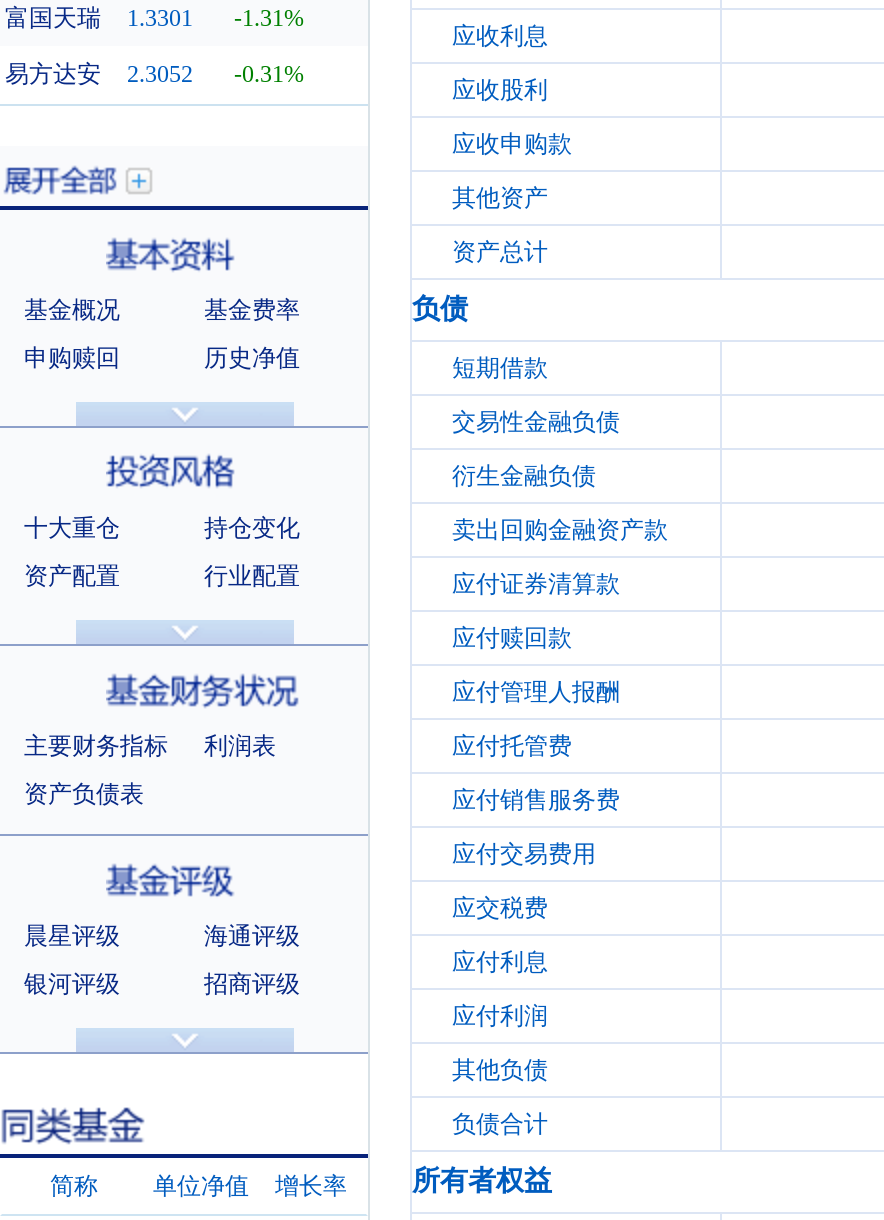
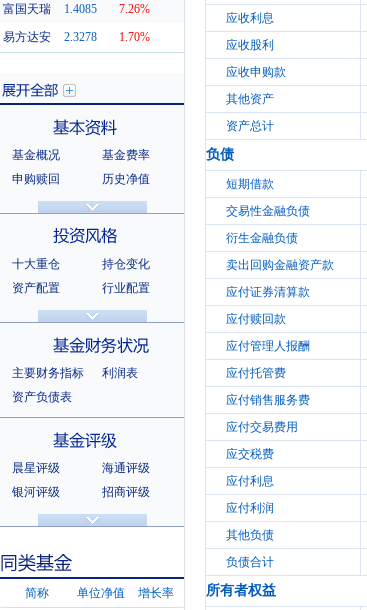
- 1.3301
+ 1.4085

- -1.31%
+ 7.26%

- 2.3052
+ 2.3278

- -0.31%
+ 1.70%
